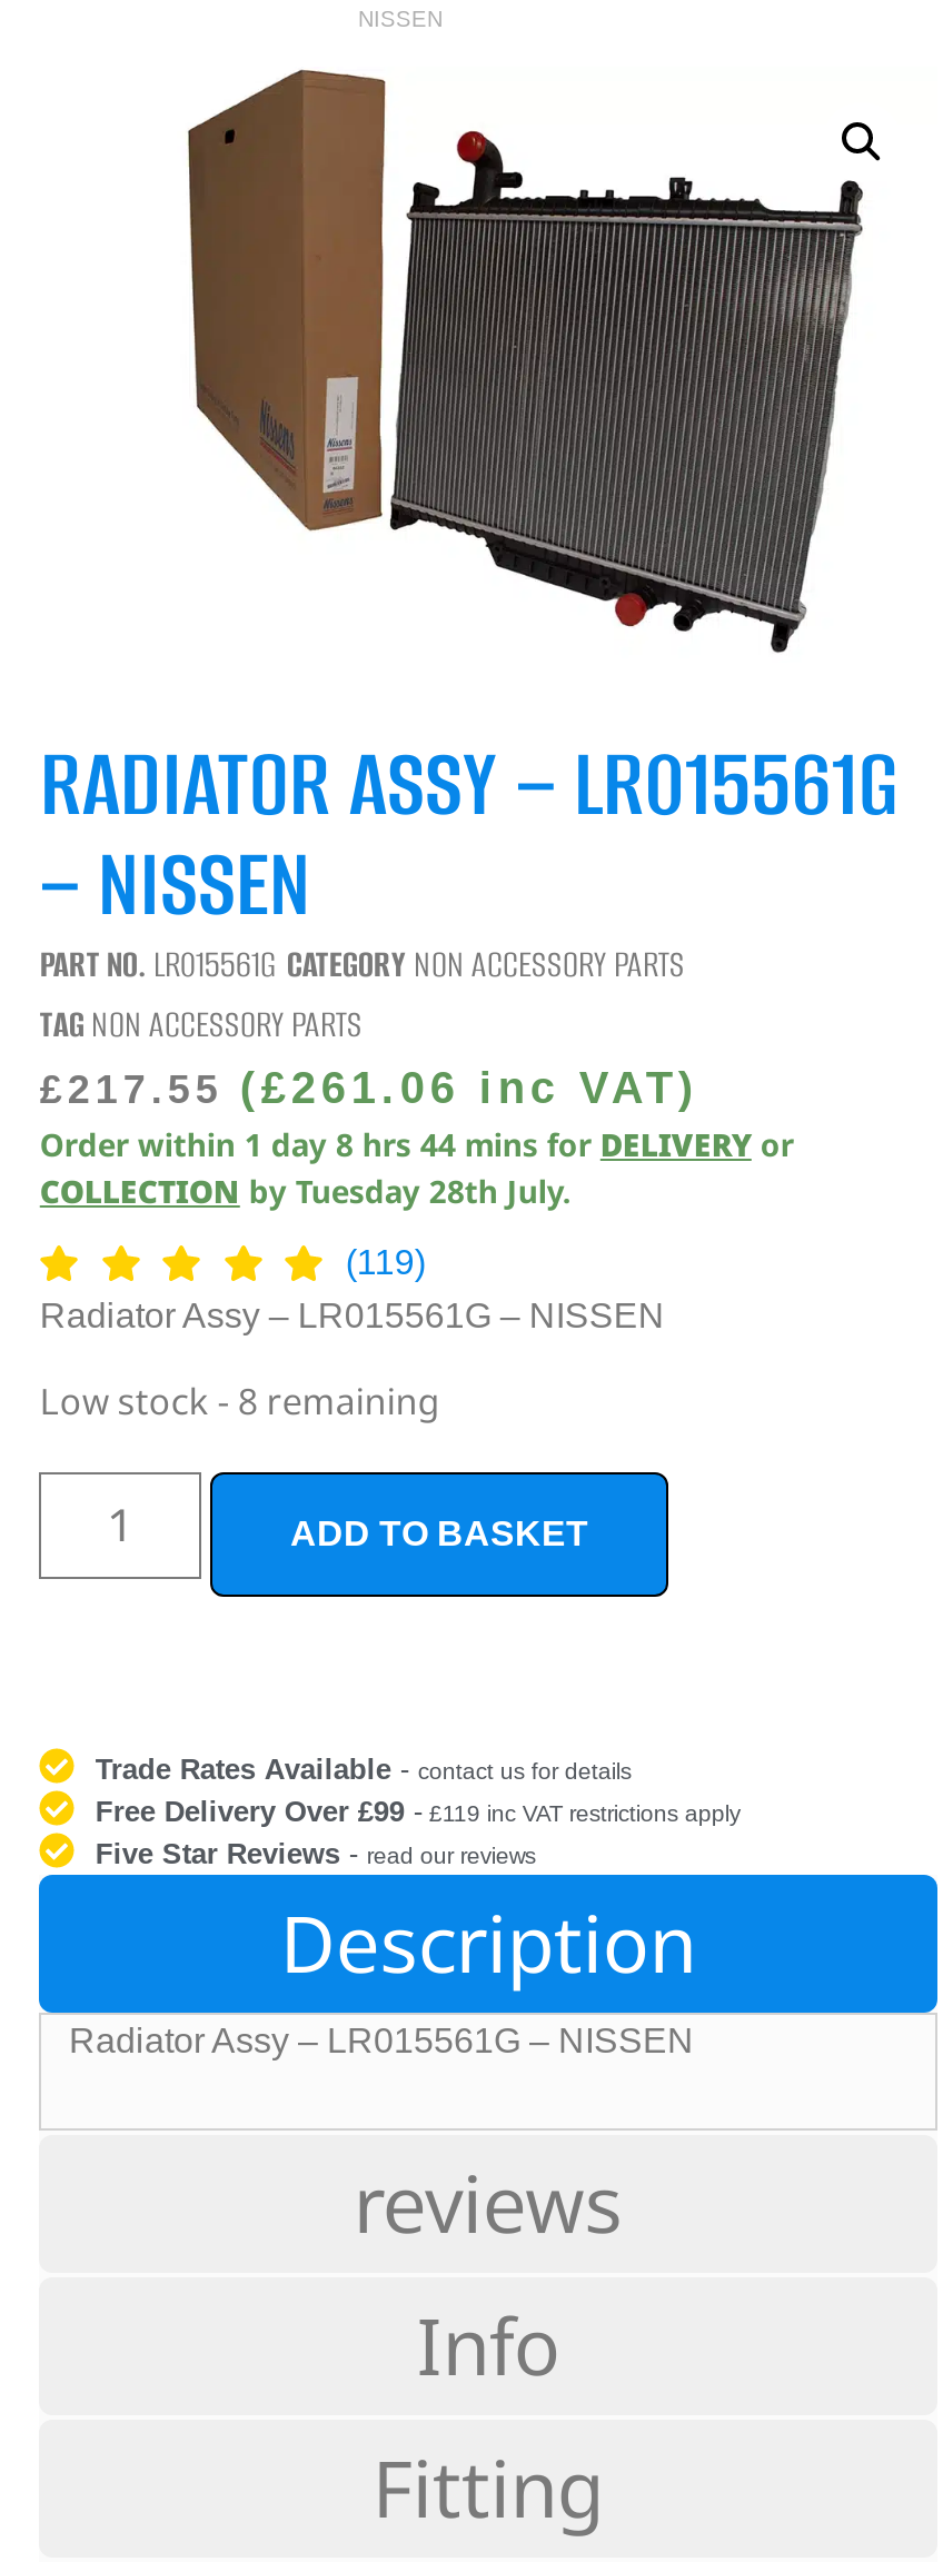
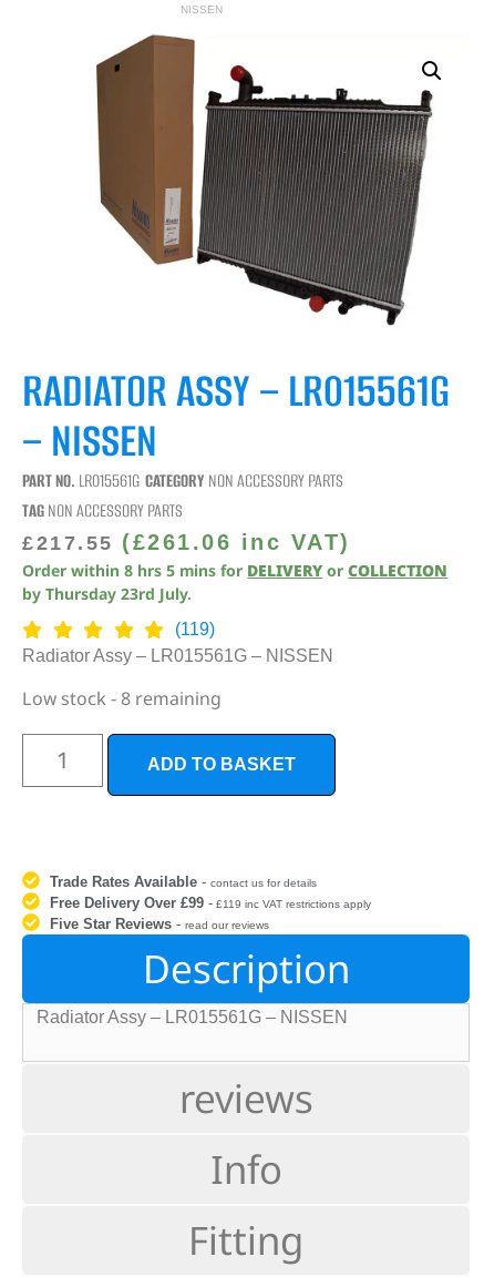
- Order within 1 day 8 hrs 44 mins for DELIVERY or
- COLLECTION by Tuesday 28th July.
+ Order within 8 hrs 5 mins for DELIVERY or COLLECTION
+ by Thursday 23rd July.
